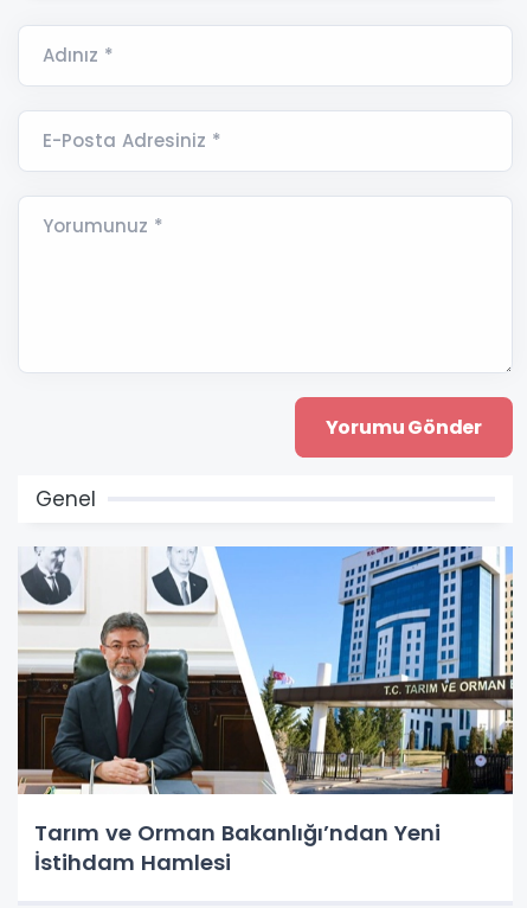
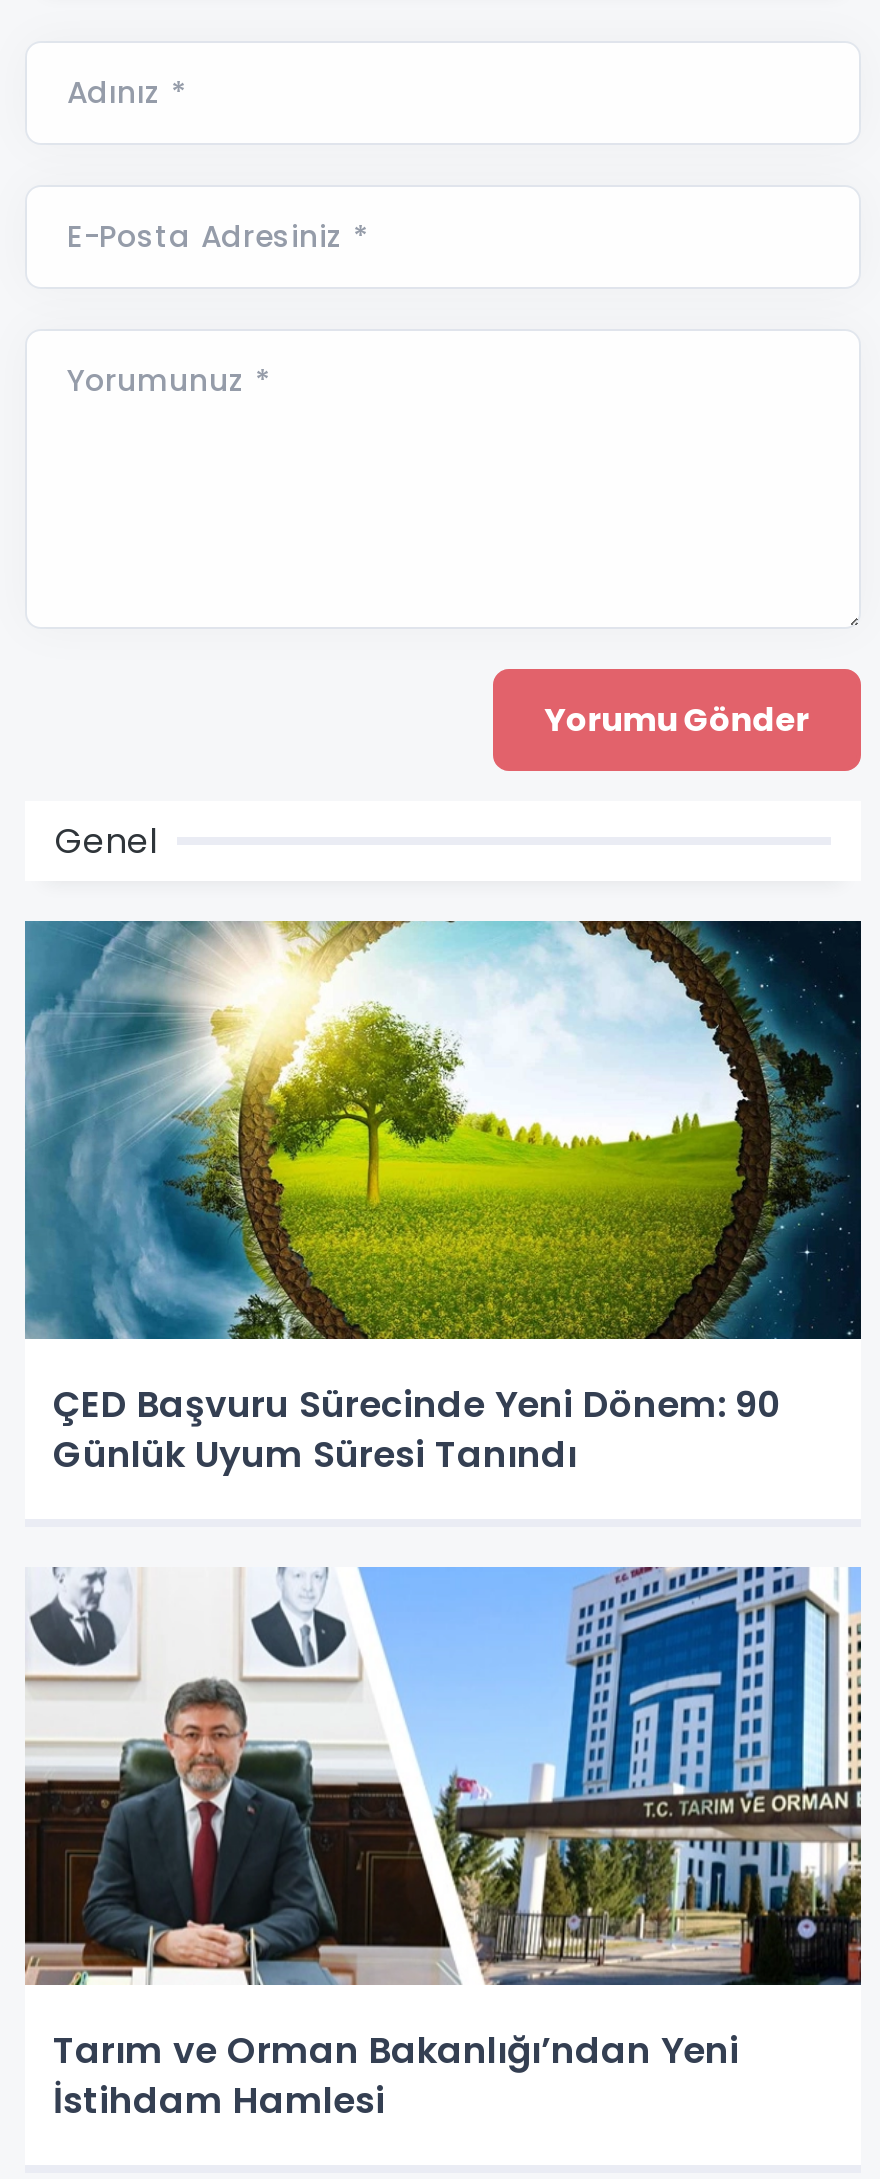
+ [image]
+ ÇED Başvuru Sürecinde Yeni Dönem: 90
+ Günlük Uyum Süresi Tanındı
